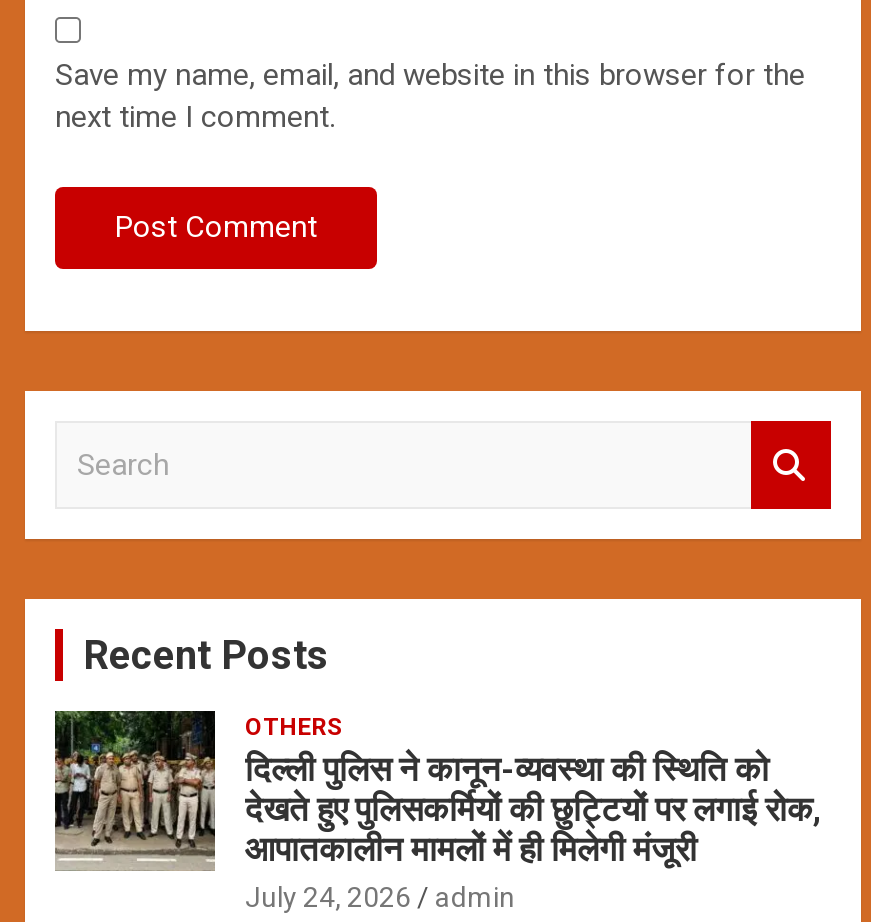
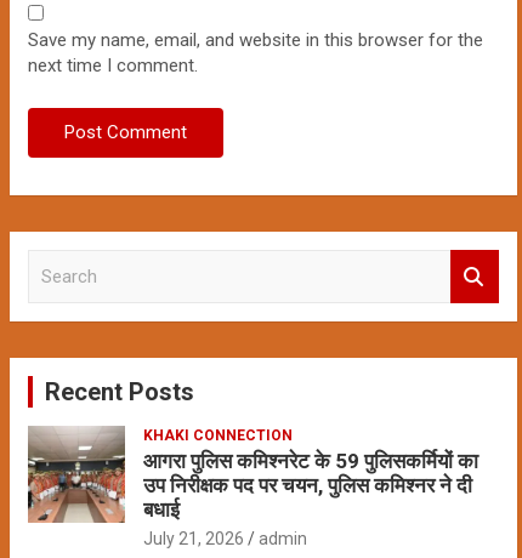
- [image]
- OTHERS
- दिल्ली पुलिस ने कानून-व्यवस्था की स्थिति को
- देखते हुए पुलिसकर्मियों की छुट्टियों पर लगाई रोक,
- आपातकालीन मामलों में ही मिलेगी मंजूरी
- July 24, 2026
+ [image]
+ KHAKI CONNECTION
+ आगरा पुलिस कमिश्नरेट के 59 पुलिसकर्मियों का
+ उप निरीक्षक पद पर चयन, पुलिस कमिश्नर ने दी
+ बधाई
+ July 21, 2026
